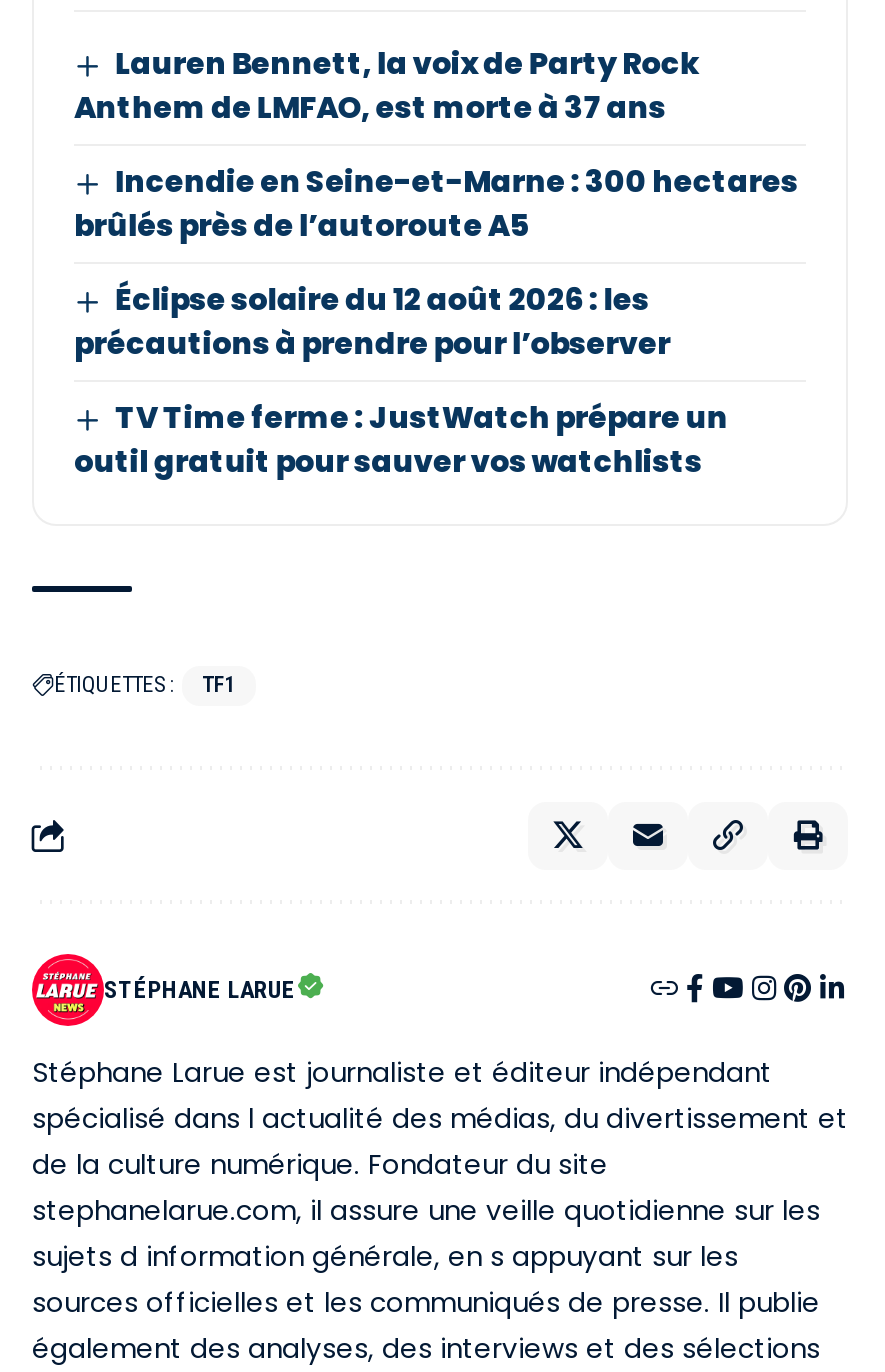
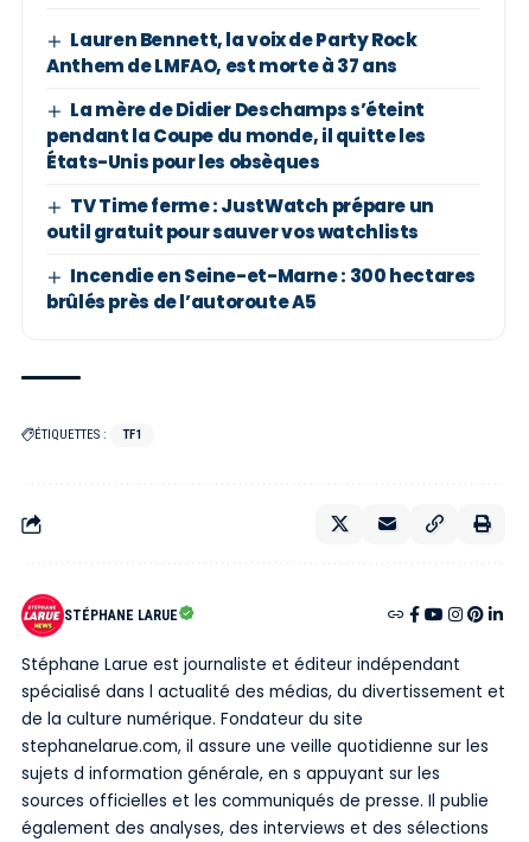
moved down: Incendie en Seine-et-Marne : 300 hectares | brûlés près de l’autoroute A5

- Éclipse solaire du 12 août 2026 : les
- précautions à prendre pour l’observer
+ La mère de Didier Deschamps s’éteint
+ pendant la Coupe du monde, il quitte les
+ États-Unis pour les obsèques

moved up: TV Time ferme : JustWatch prépare un | outil gratuit pour sauver vos watchlists
